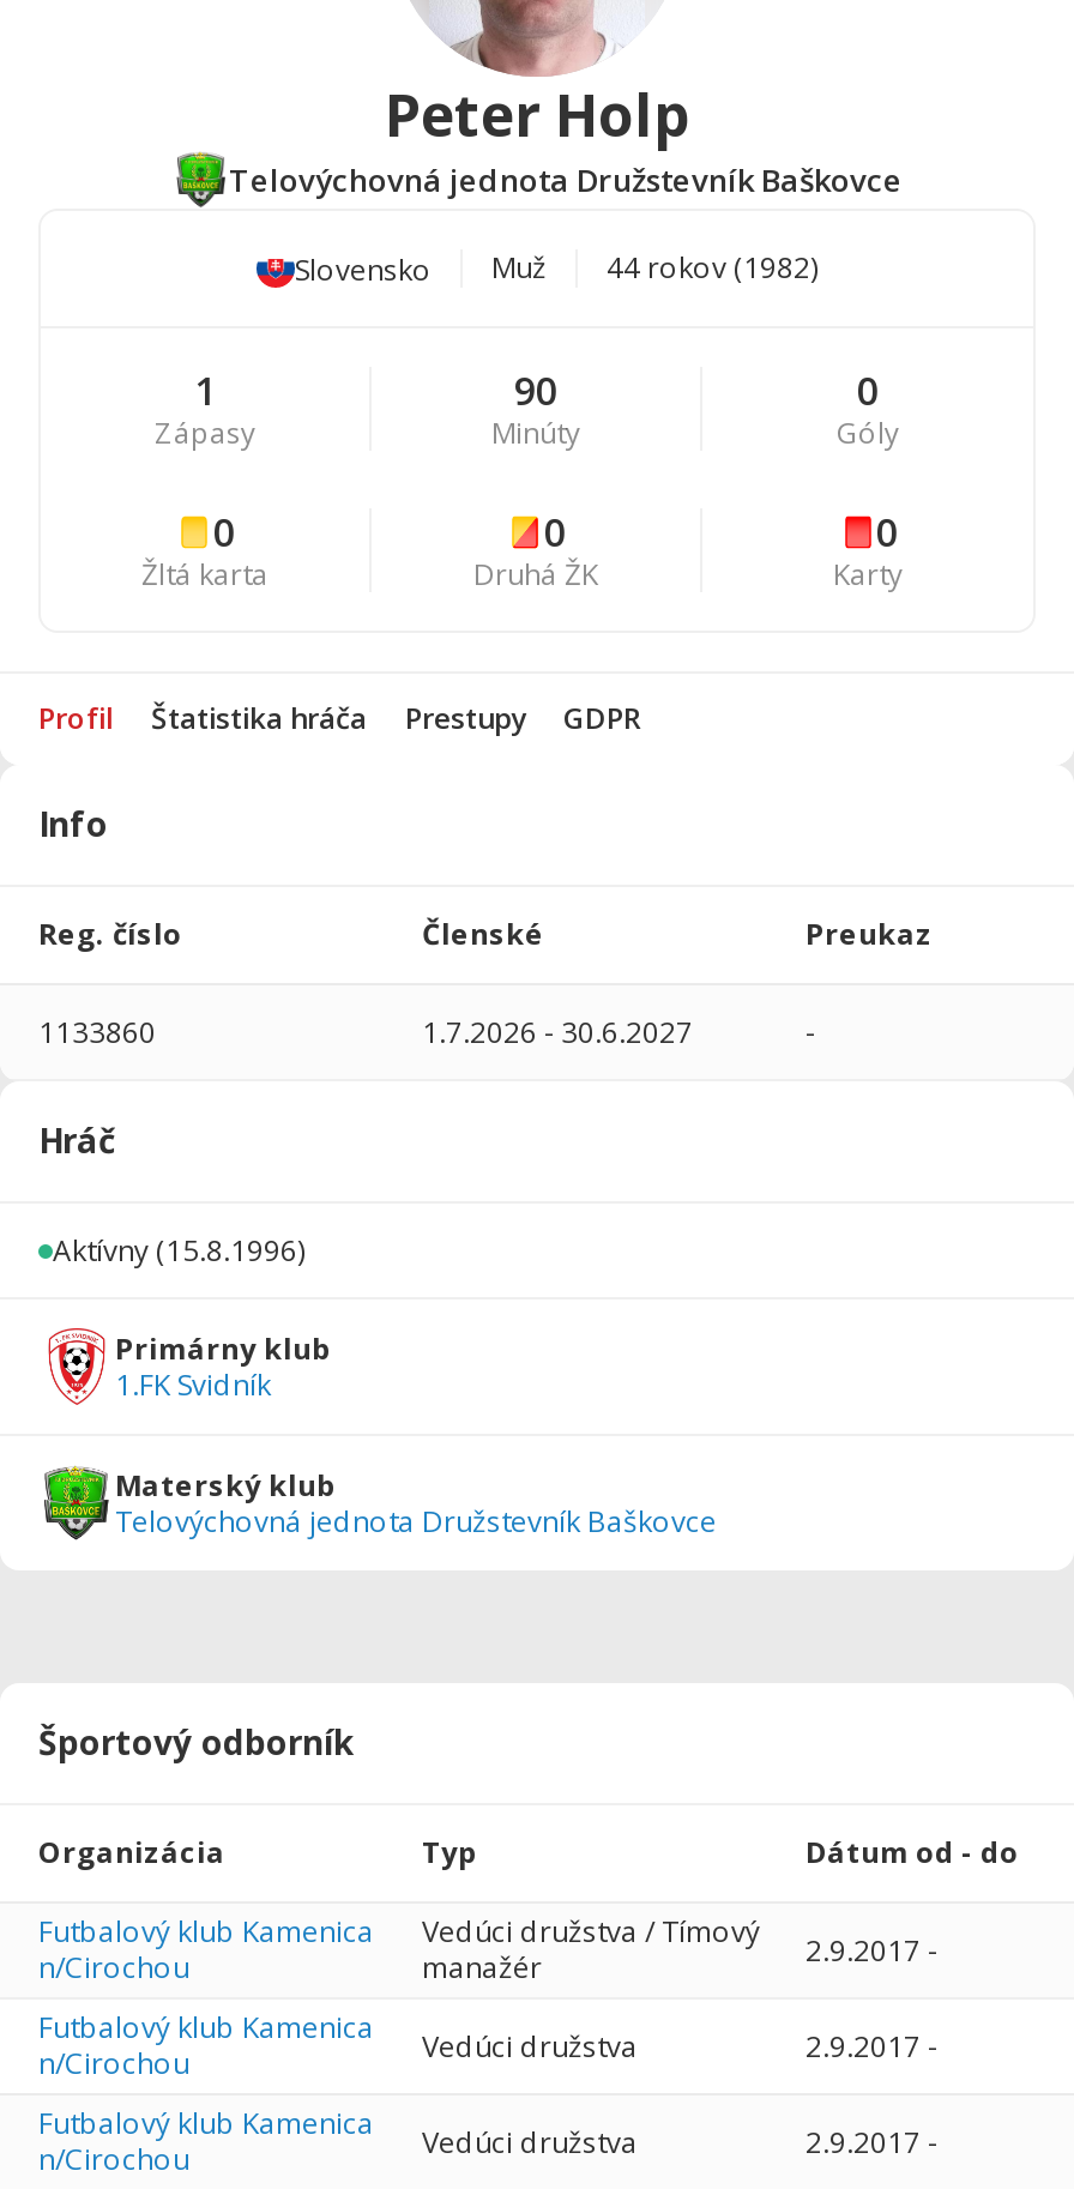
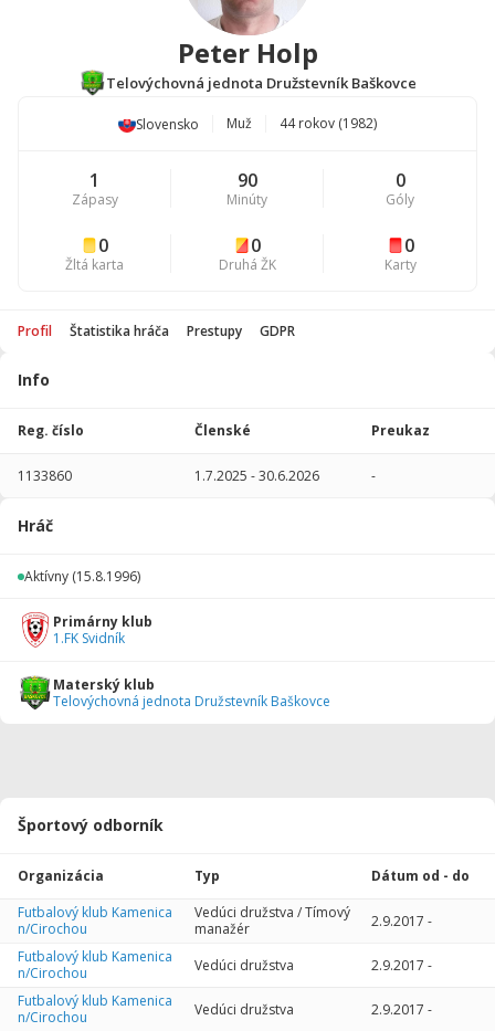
- 1.7.2026 - 30.6.2027
+ 1.7.2025 - 30.6.2026
